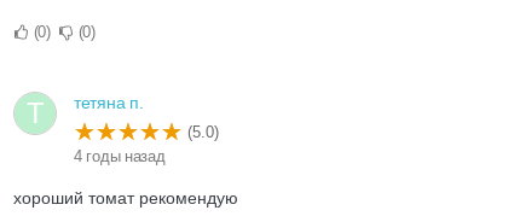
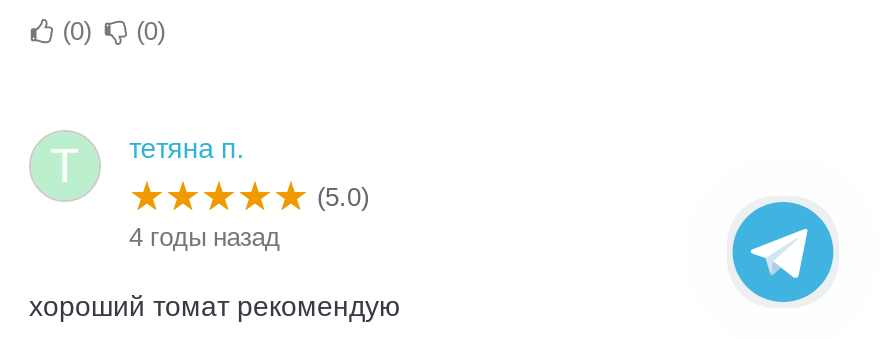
+ [image]
